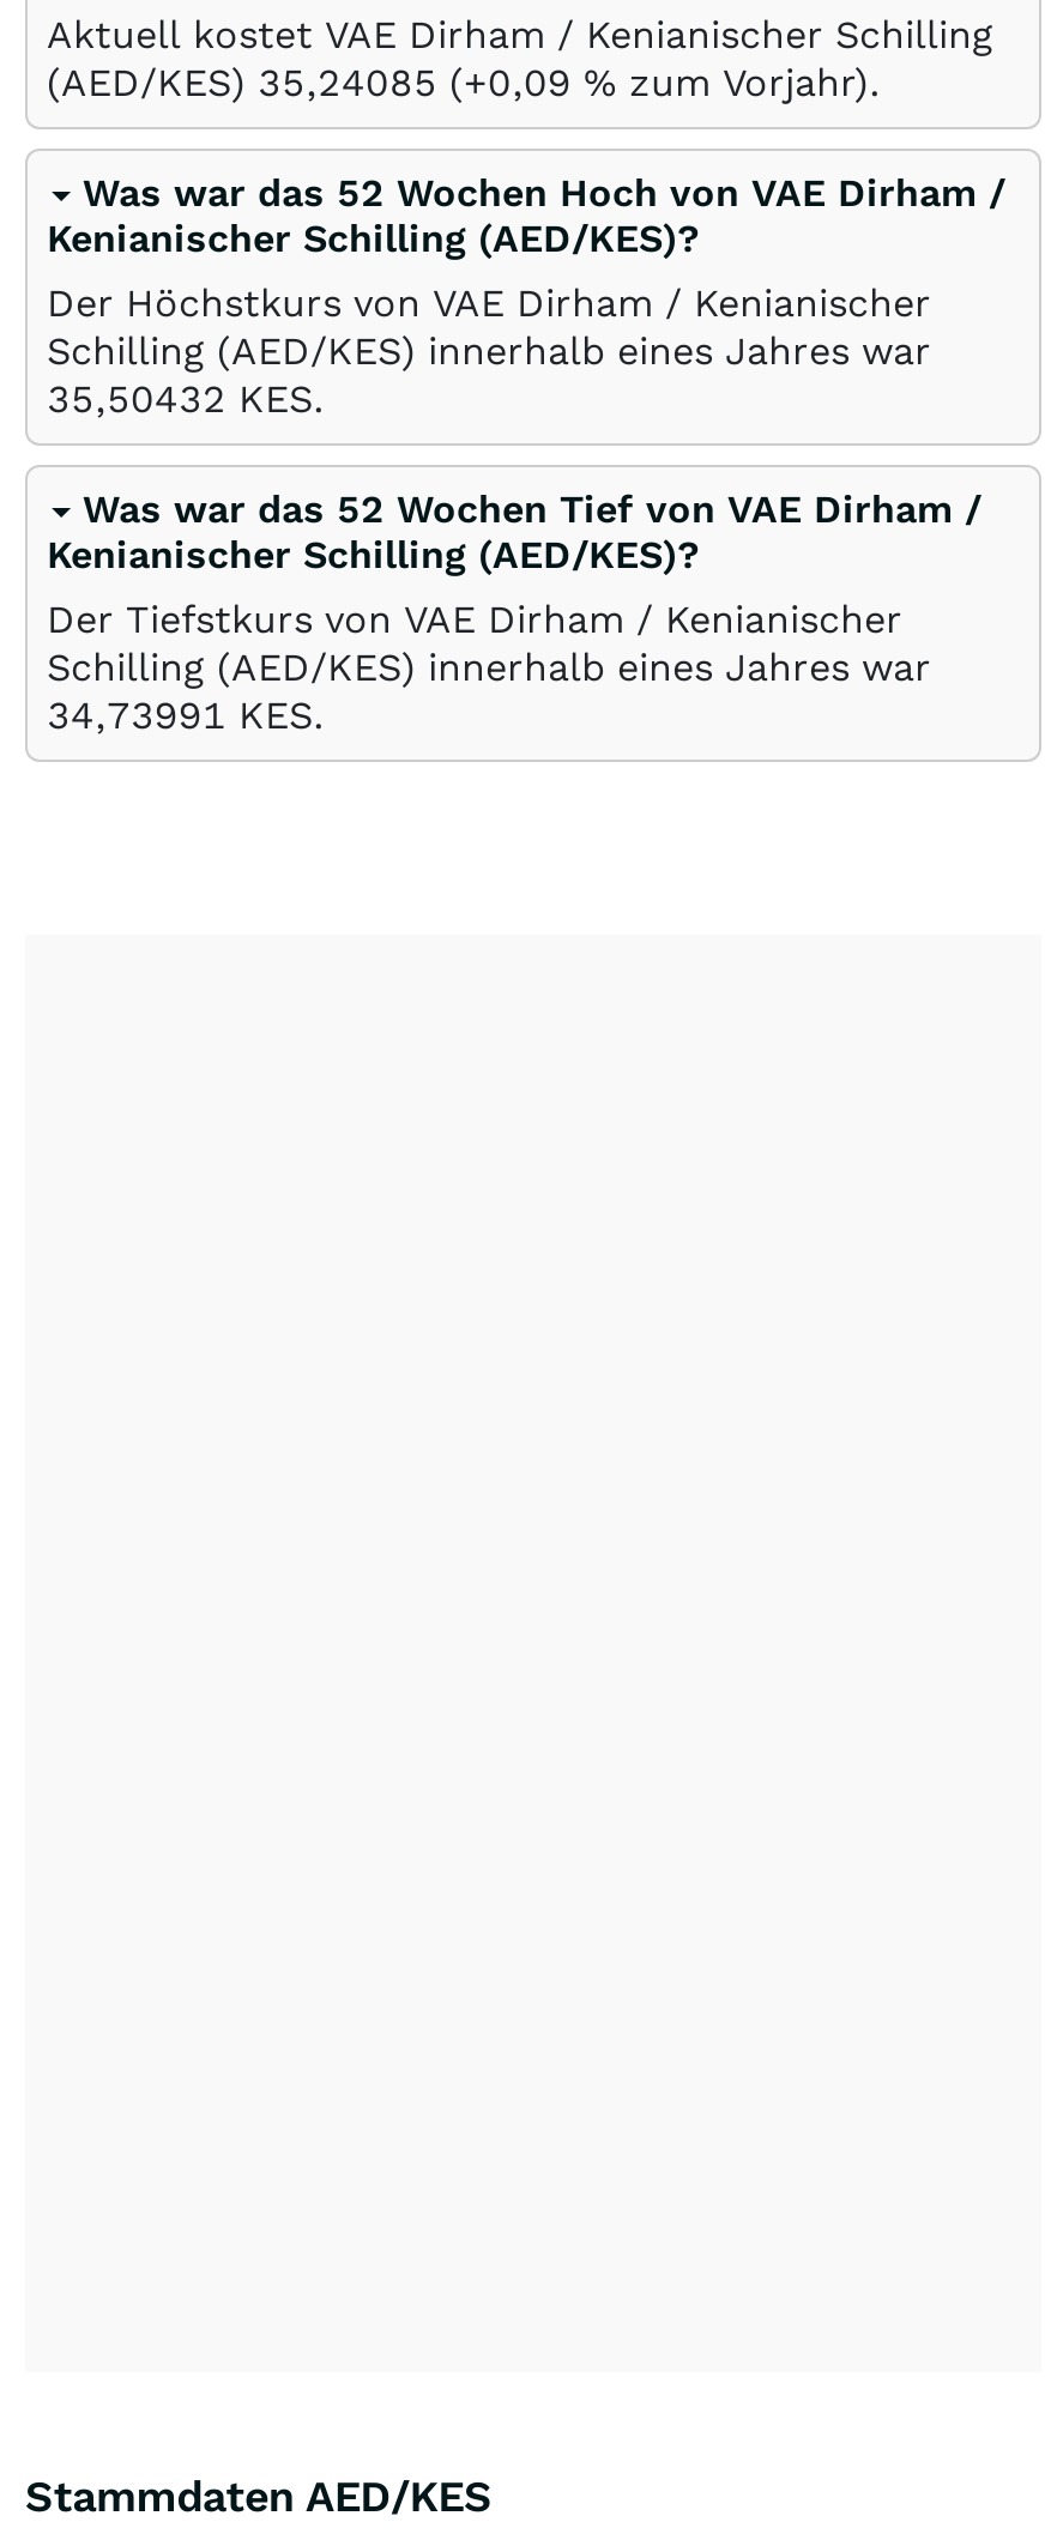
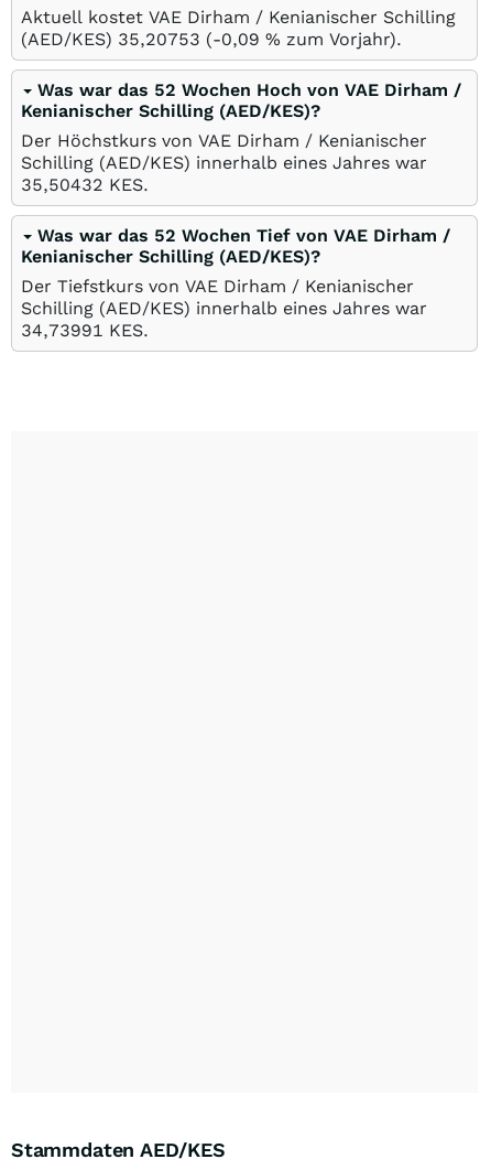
- (AED/KES) 35,24085 (+0,09% zum Vorjahr).
+ (AED/KES) 35,20753 (-0,09% zum Vorjahr).
